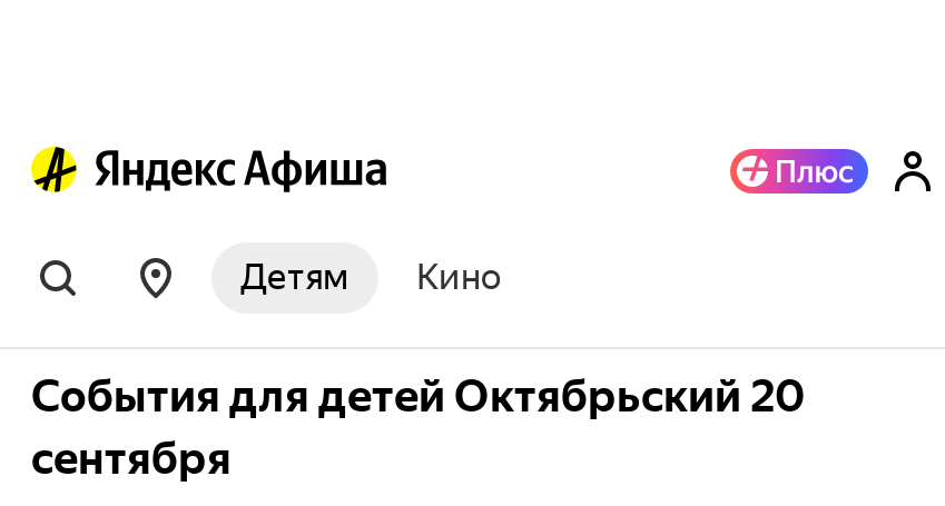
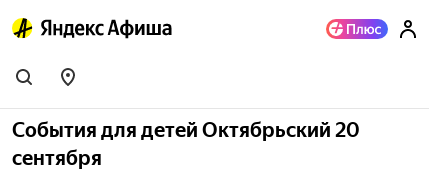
- Детям
- Кино
